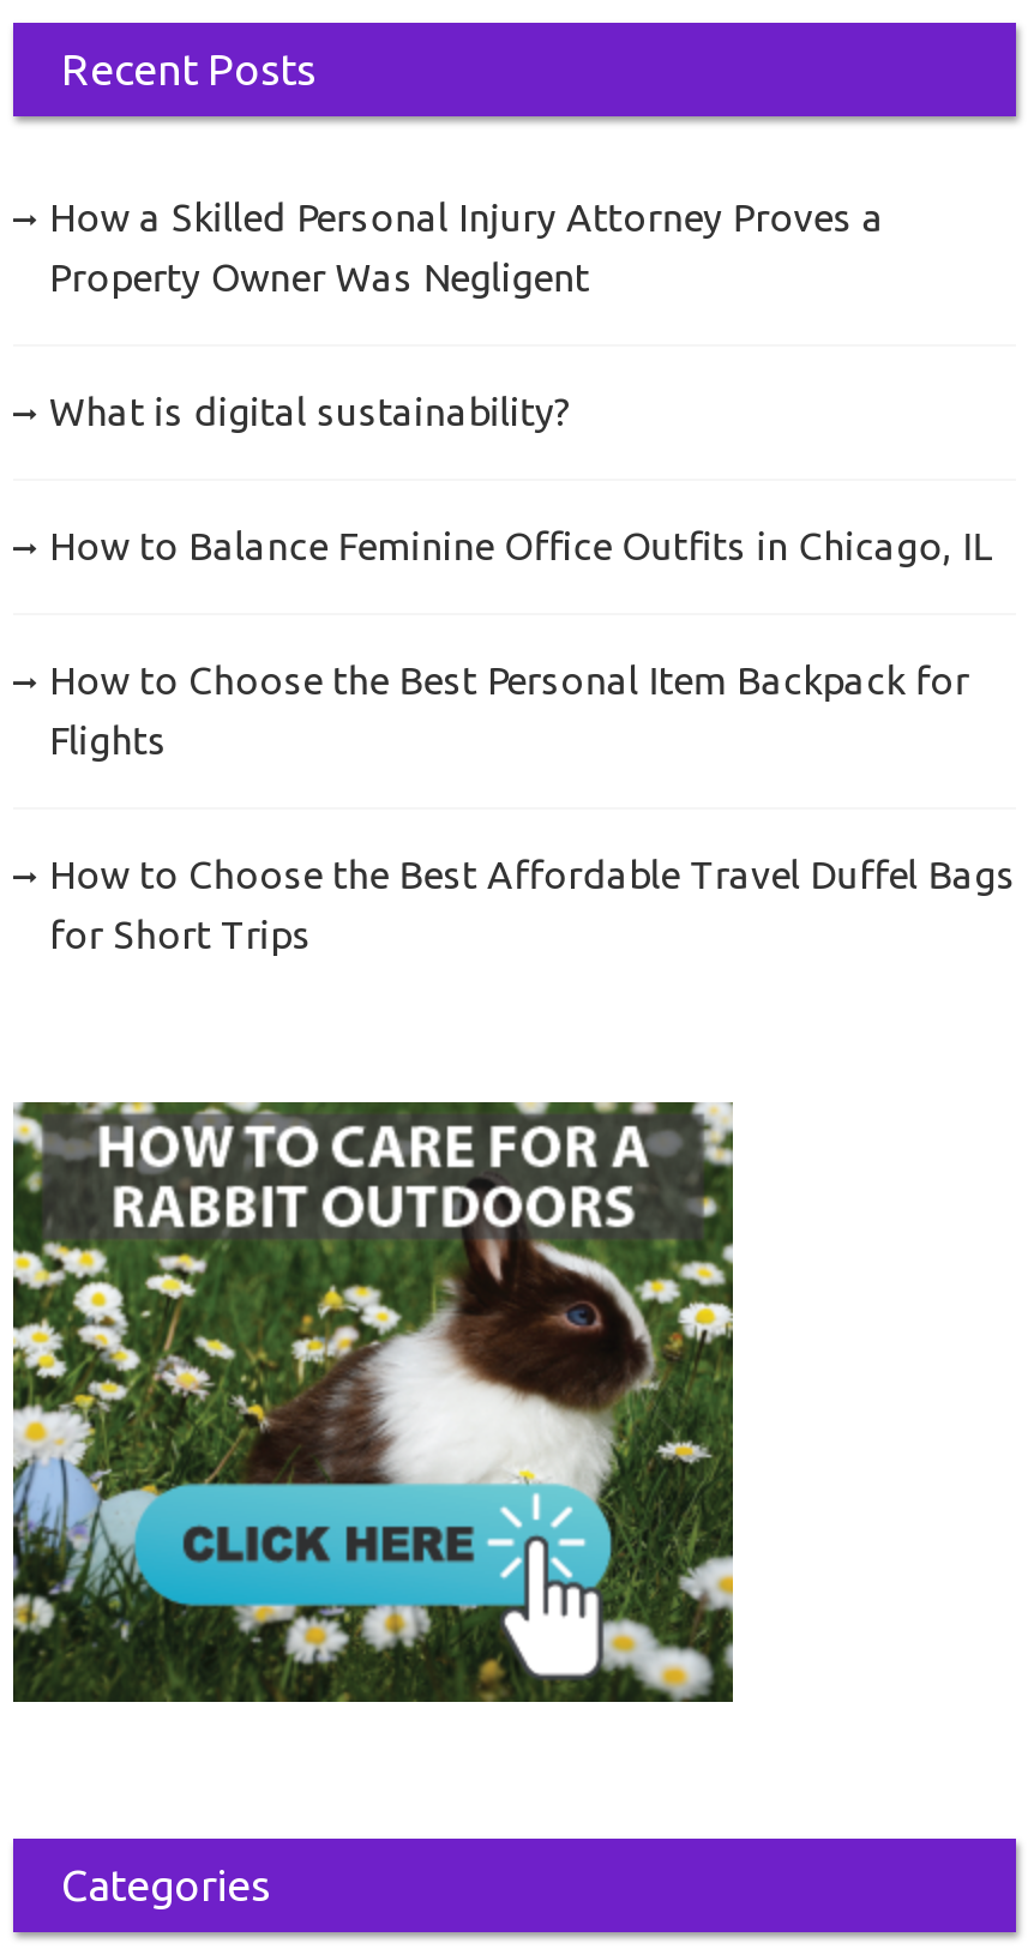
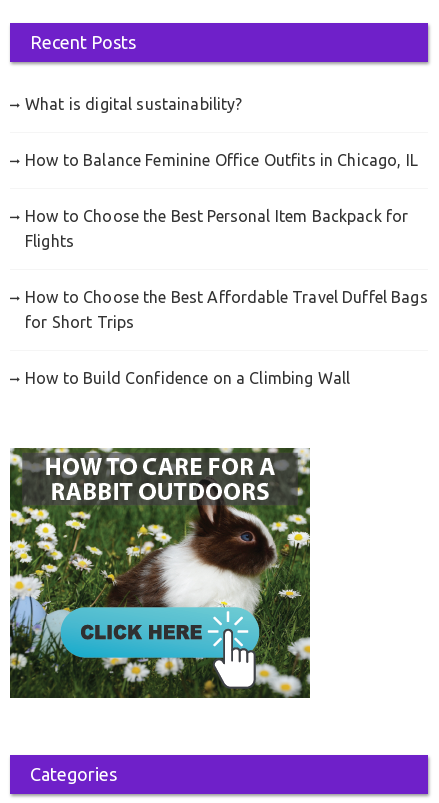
- How a Skilled Personal Injury Attorney Proves a
- Property Owner Was Negligent

moved up: What is digital sustainability? | How to Balance Feminine Office Outfits in Chicago, IL | How to Choose the Best Personal Item Backpack for | Flights | How to Choose the Best Affordable Travel Duffel Bags | for Short Trips

+ How to Build Confidence on a Climbing Wall
